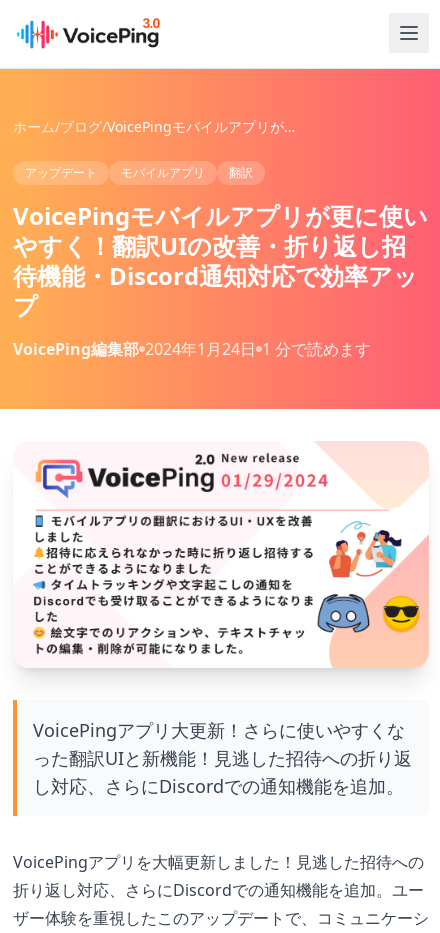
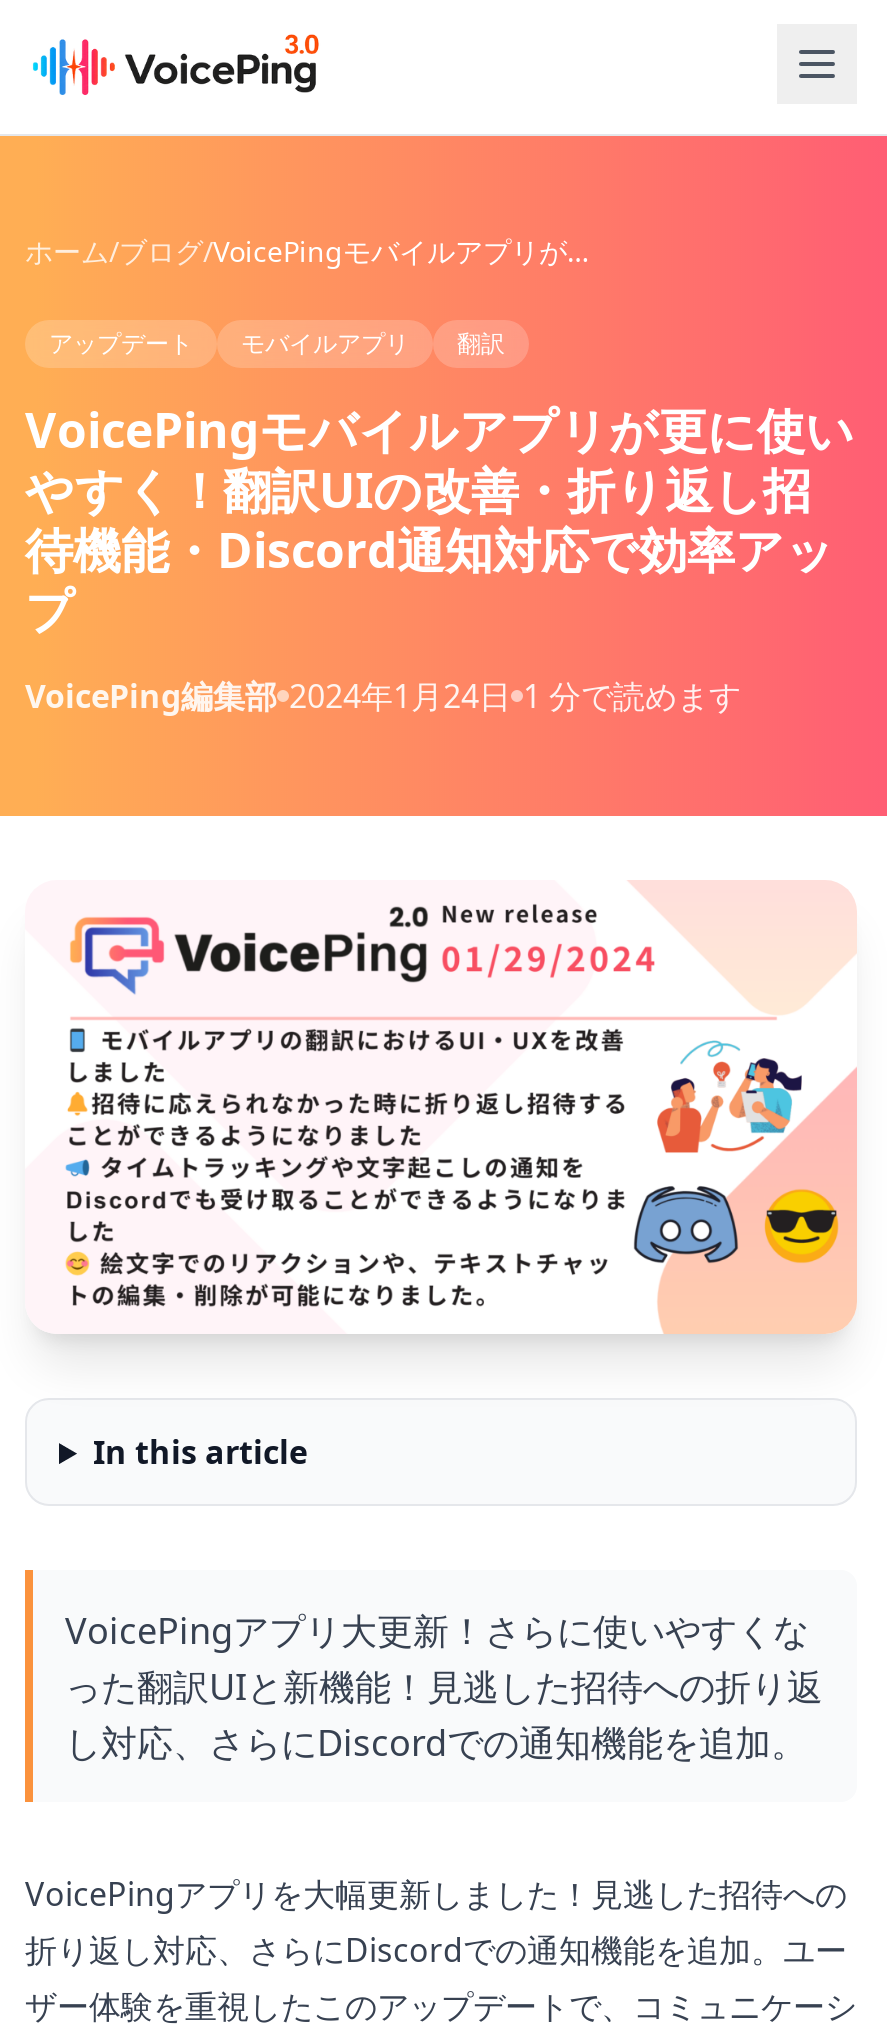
+ In this article
